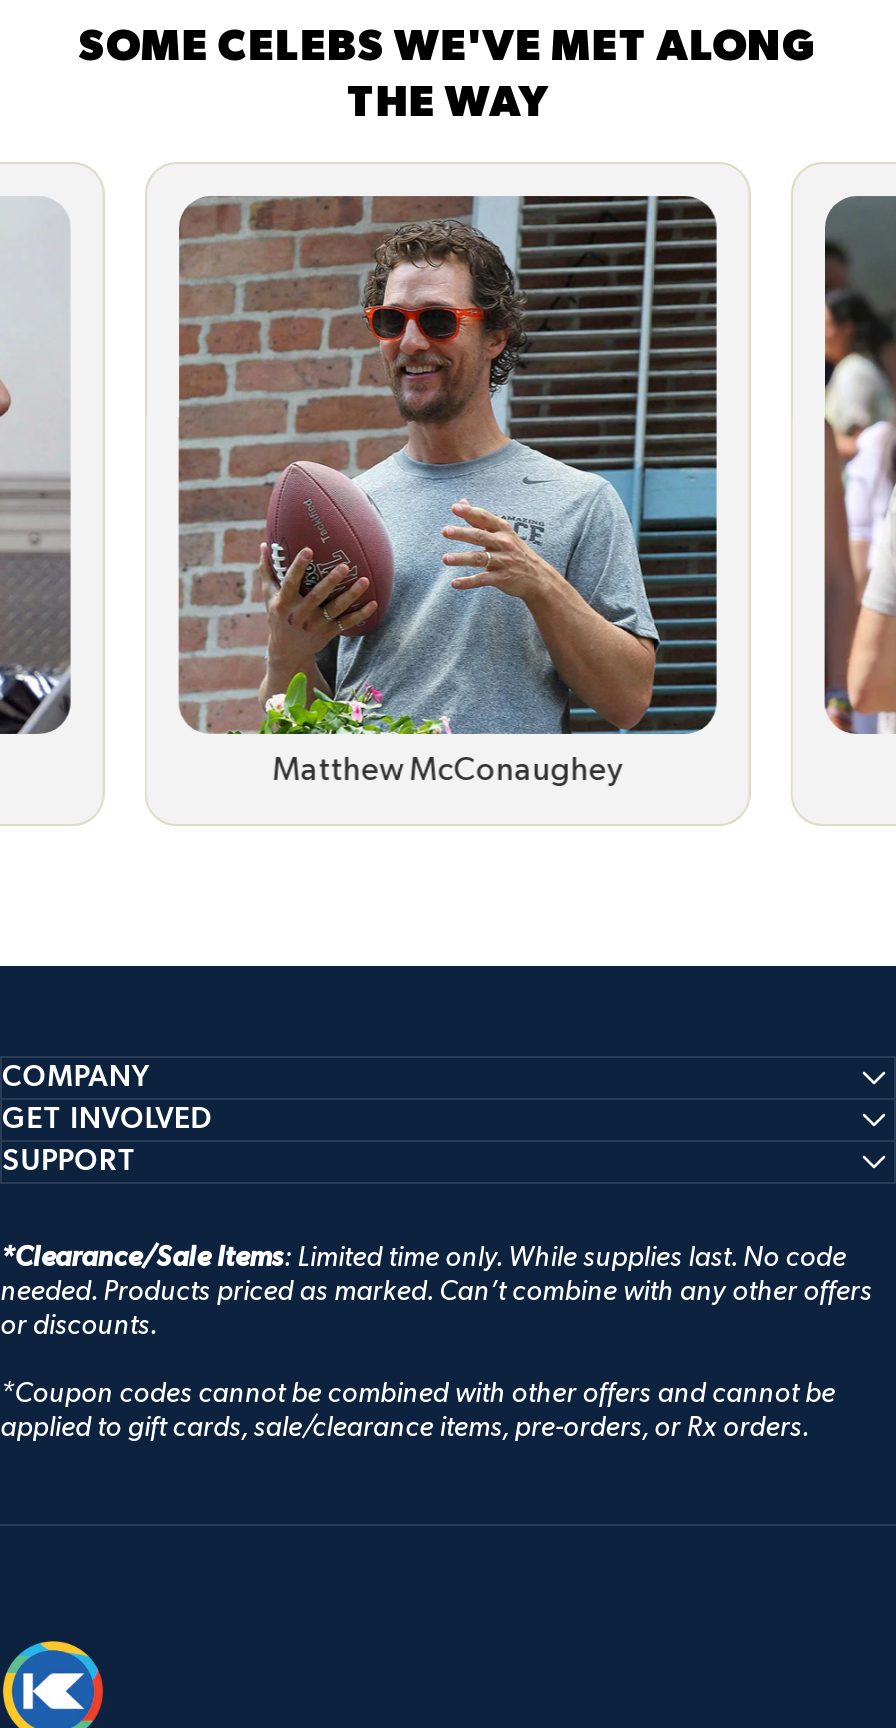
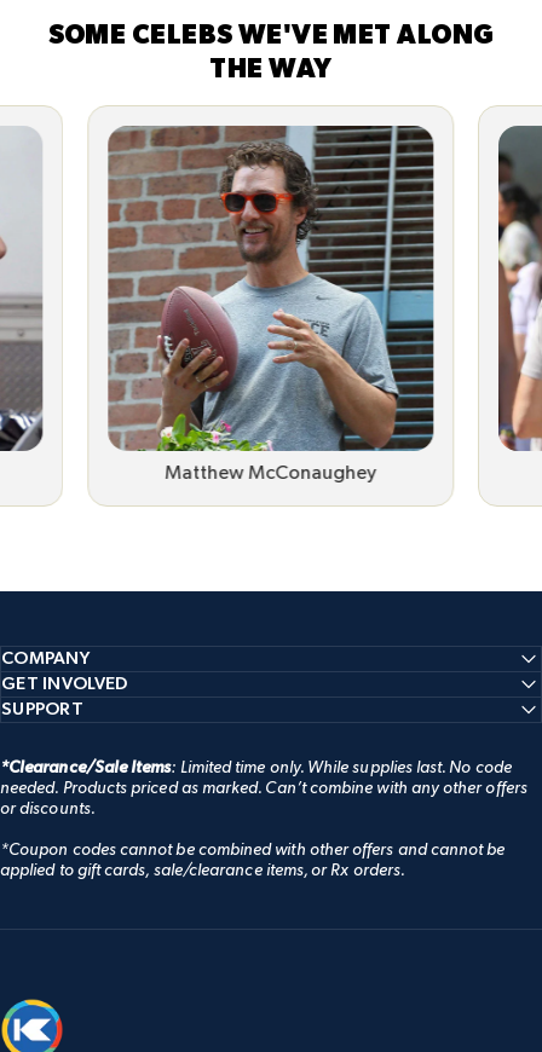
- applied to gift cards, sale/clearance items, pre-orders, or Rx orders.
+ applied to gift cards, sale/clearance items, or Rx orders.
